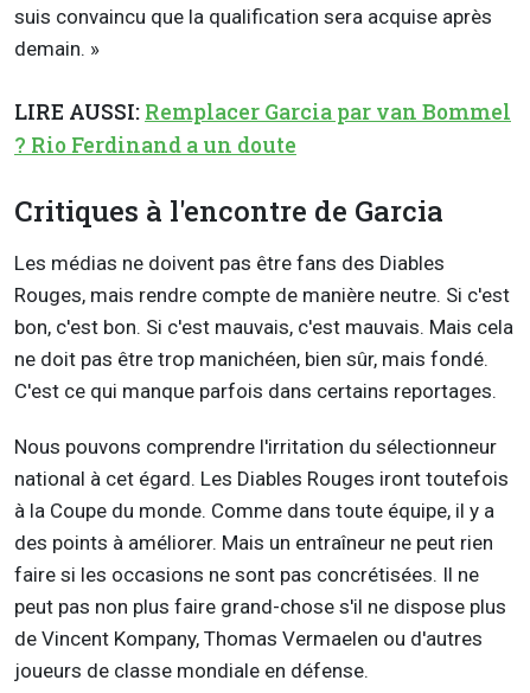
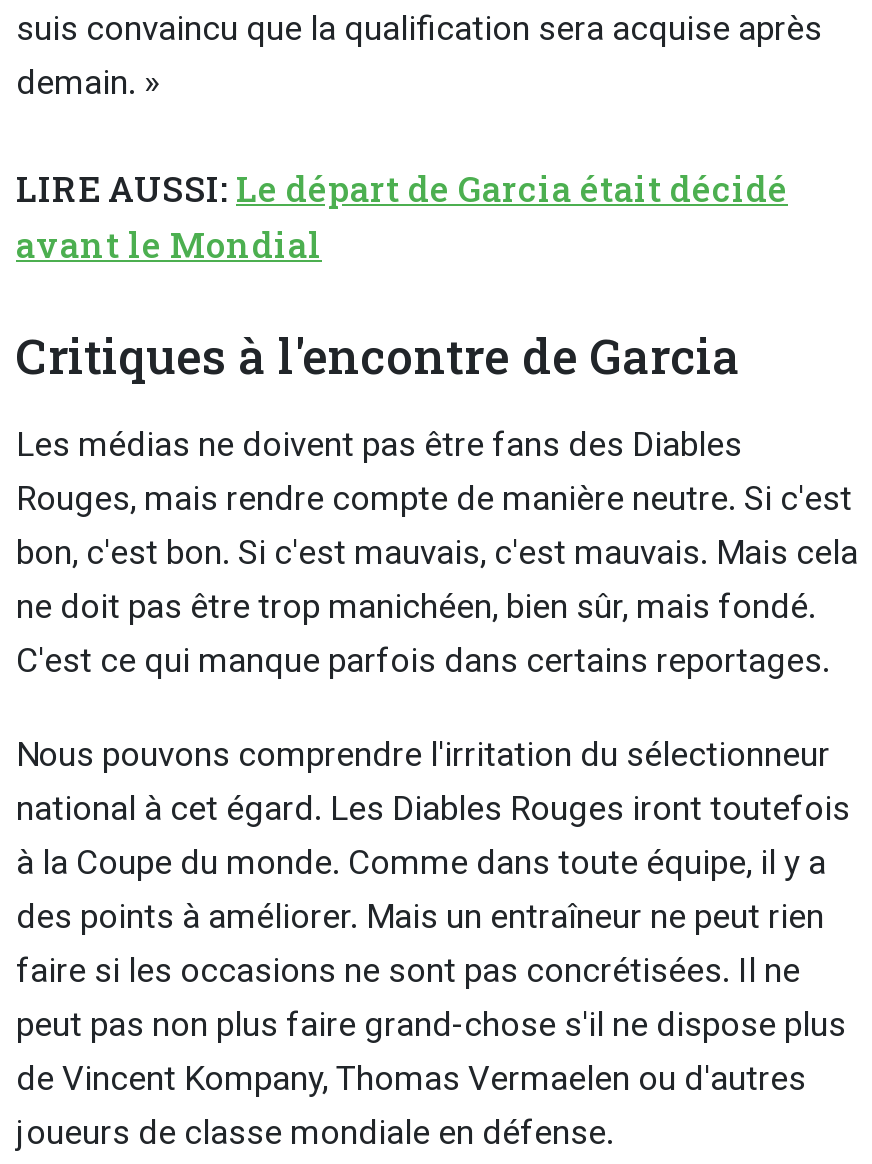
- LIRE AUSSI: Remplacer Garcia par van Bommel
- ? Rio Ferdinand a un doute
+ LIRE AUSSI: Le départ de Garcia était décidé
+ avant le Mondial
